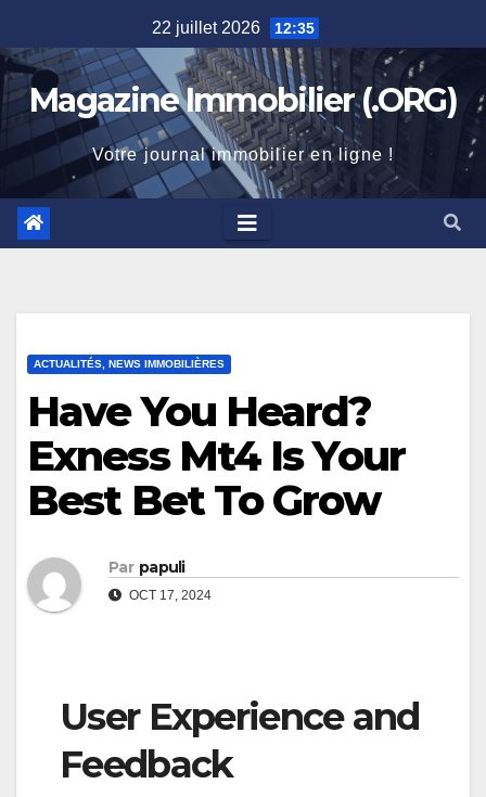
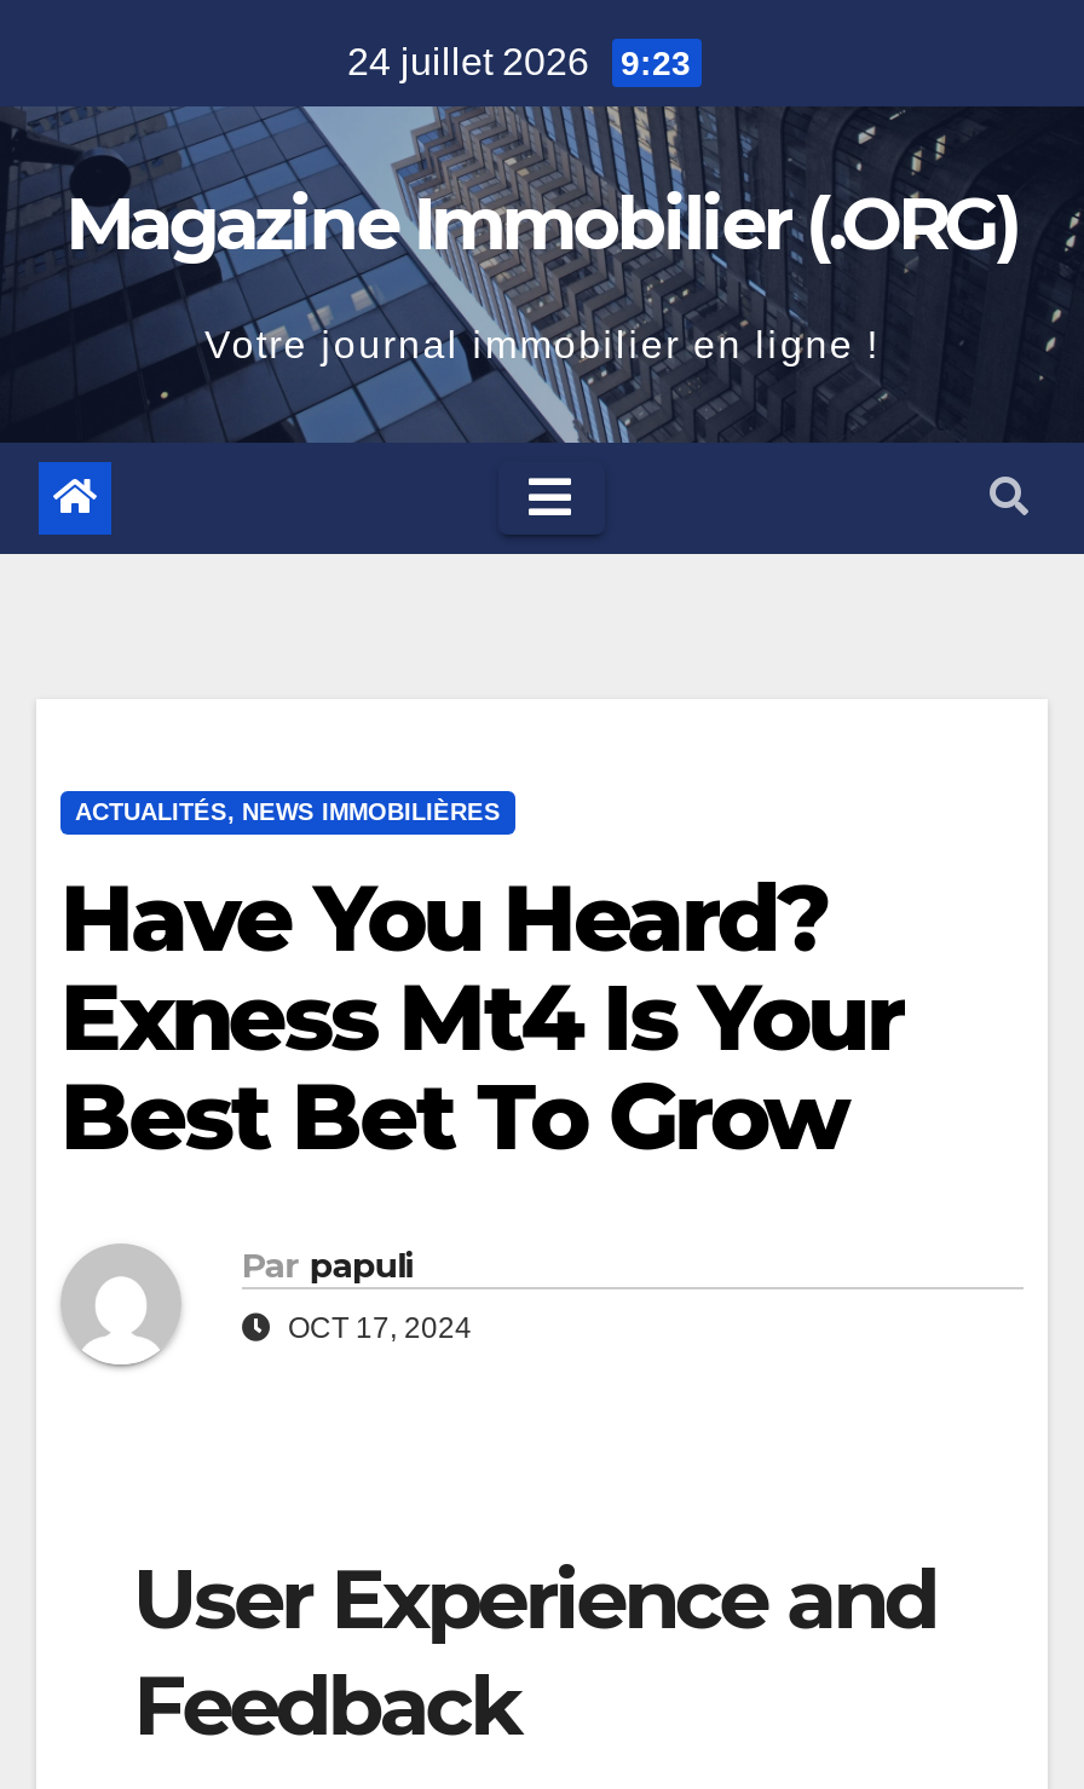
- 22 juillet 2026 12:35
+ 24 juillet 2026 9:23
